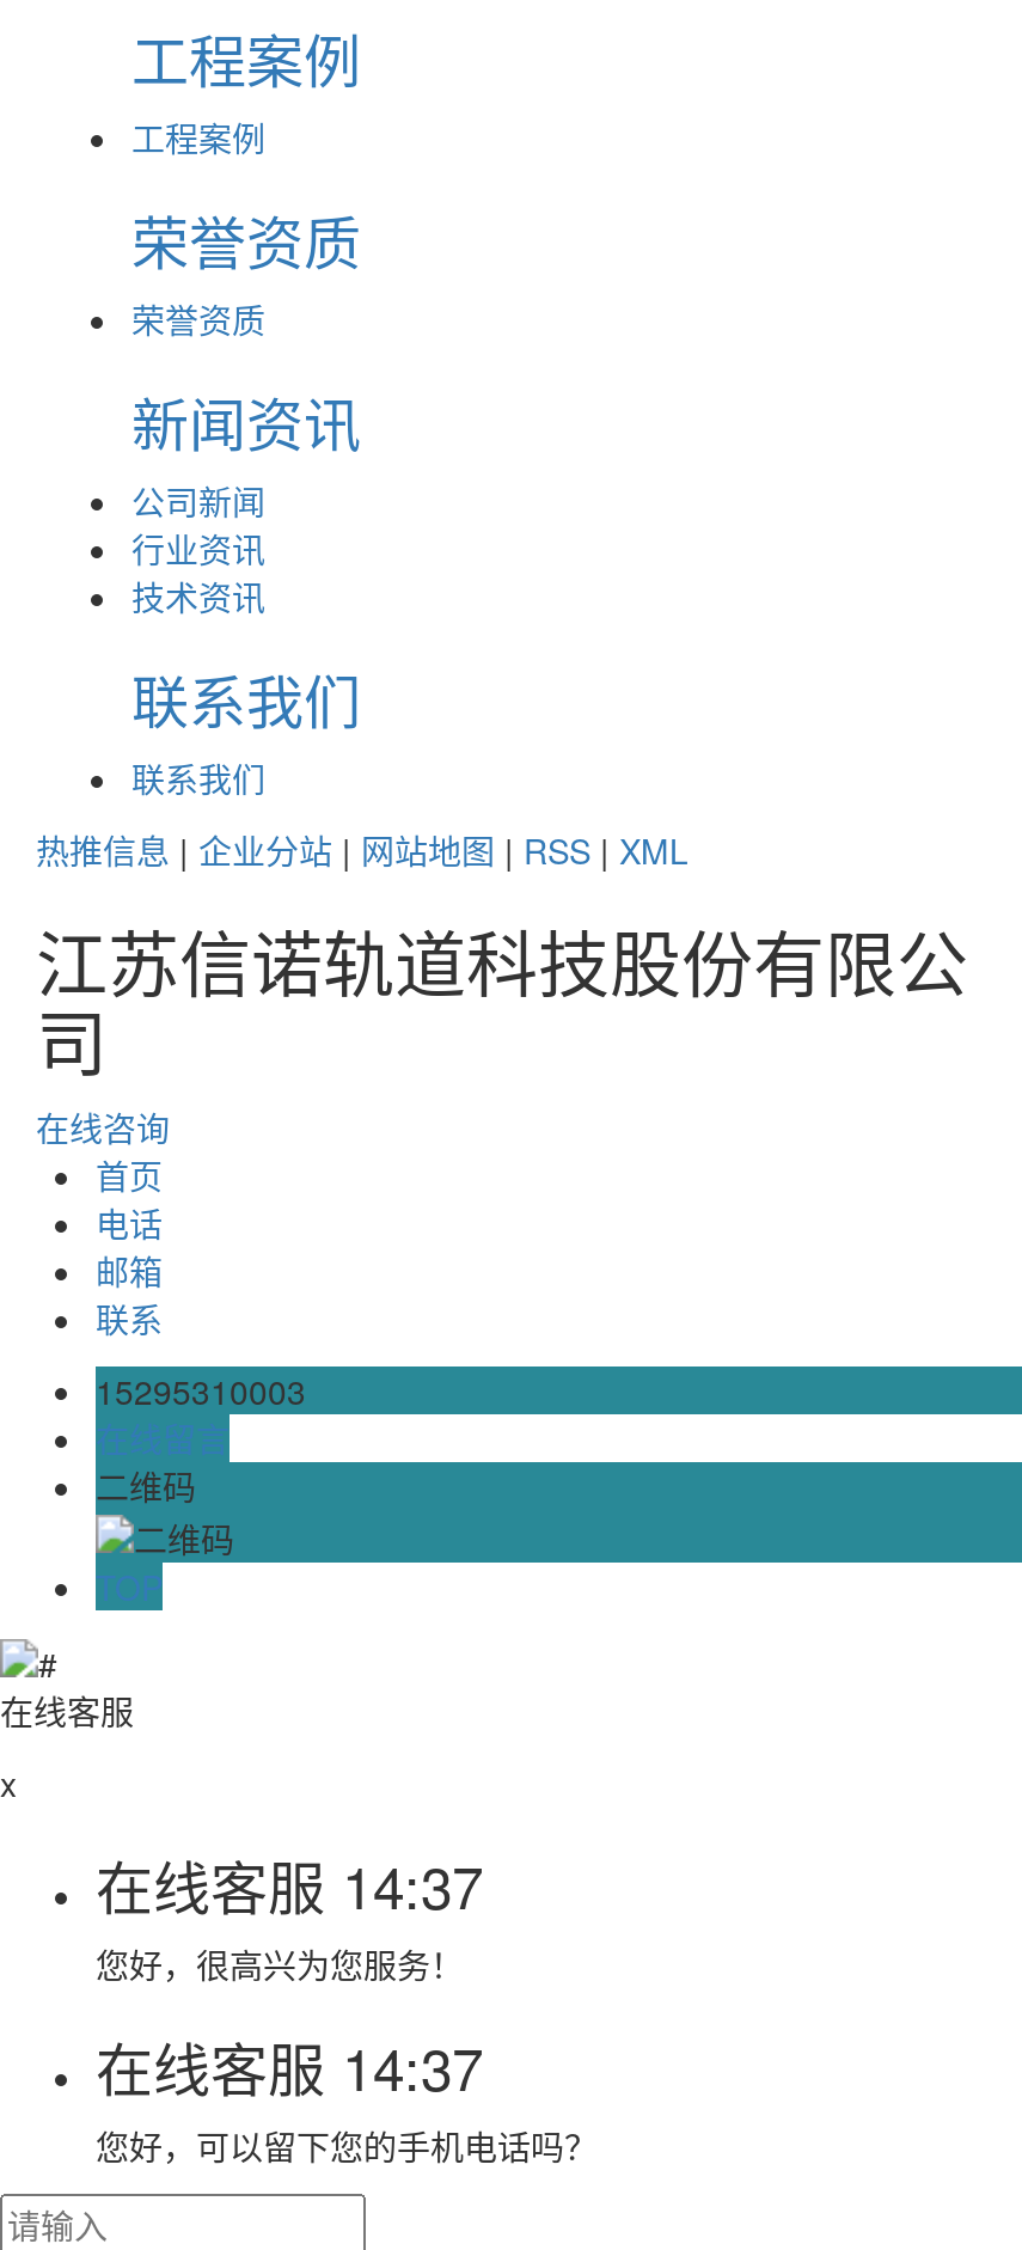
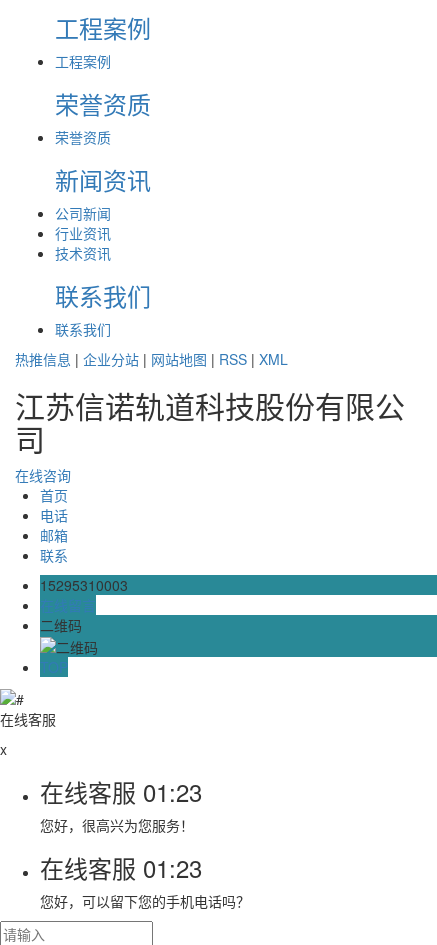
- 在线客服14:37
+ 在线客服01:23

- 在线客服14:37
+ 在线客服01:23
